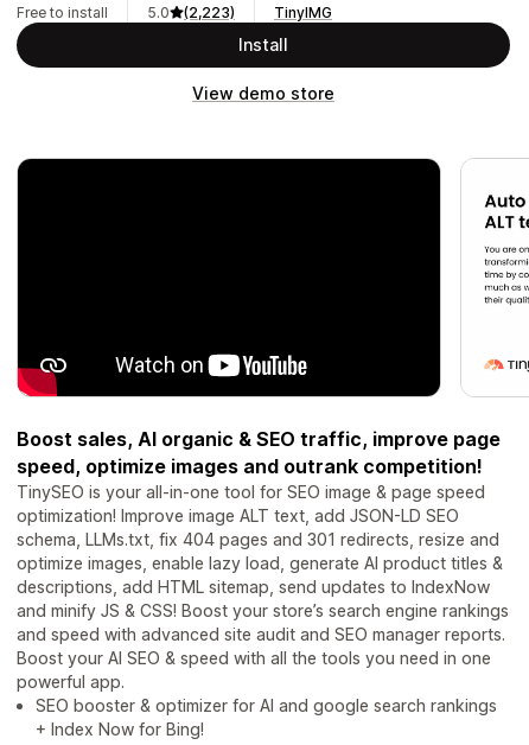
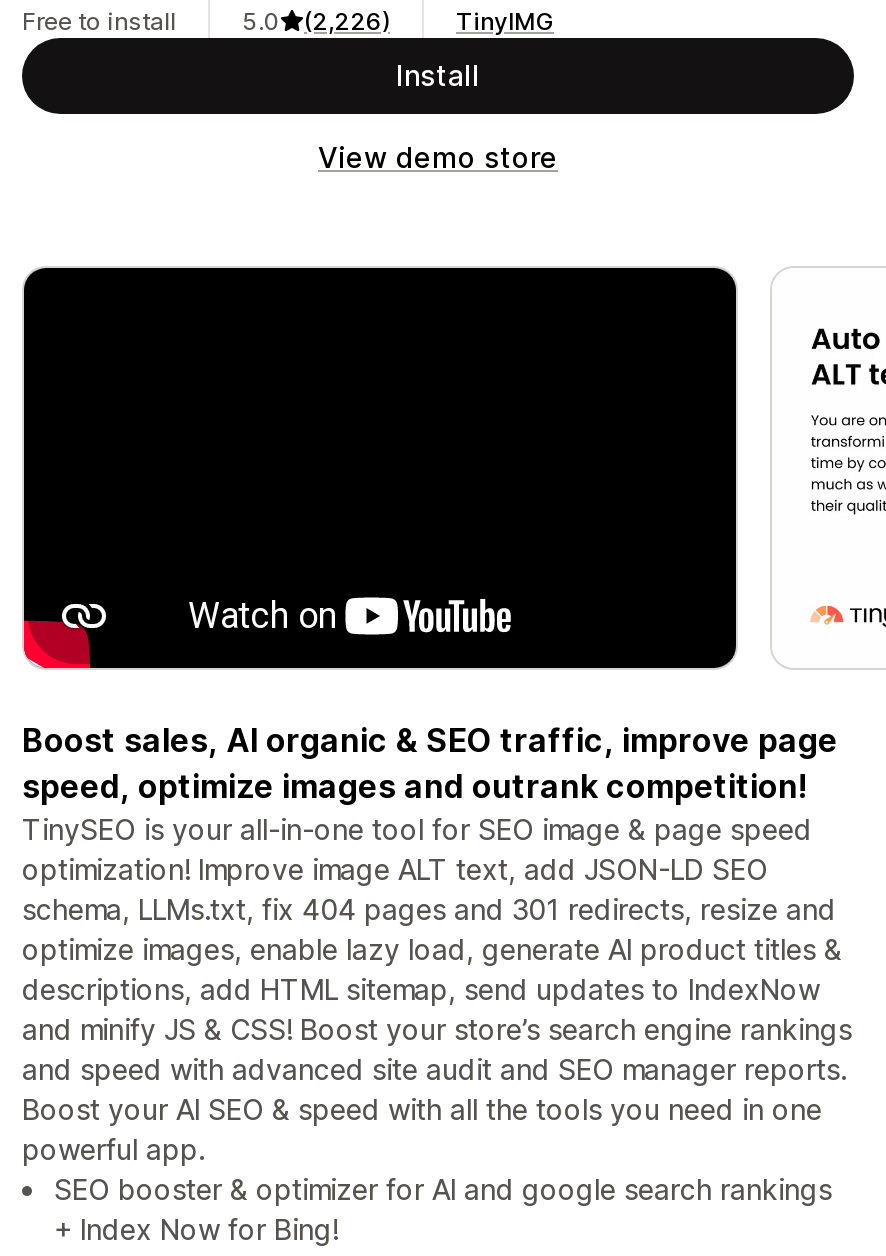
- 5.0 (2,223)
+ 5.0 (2,226)
